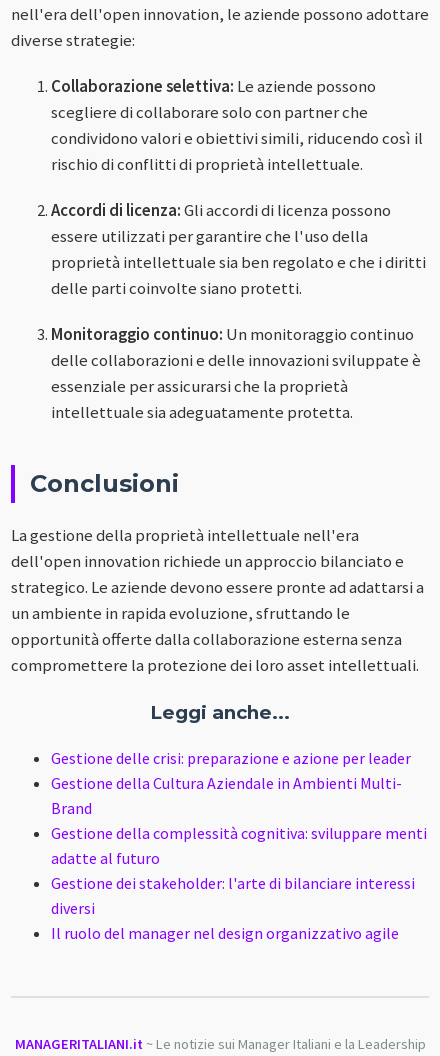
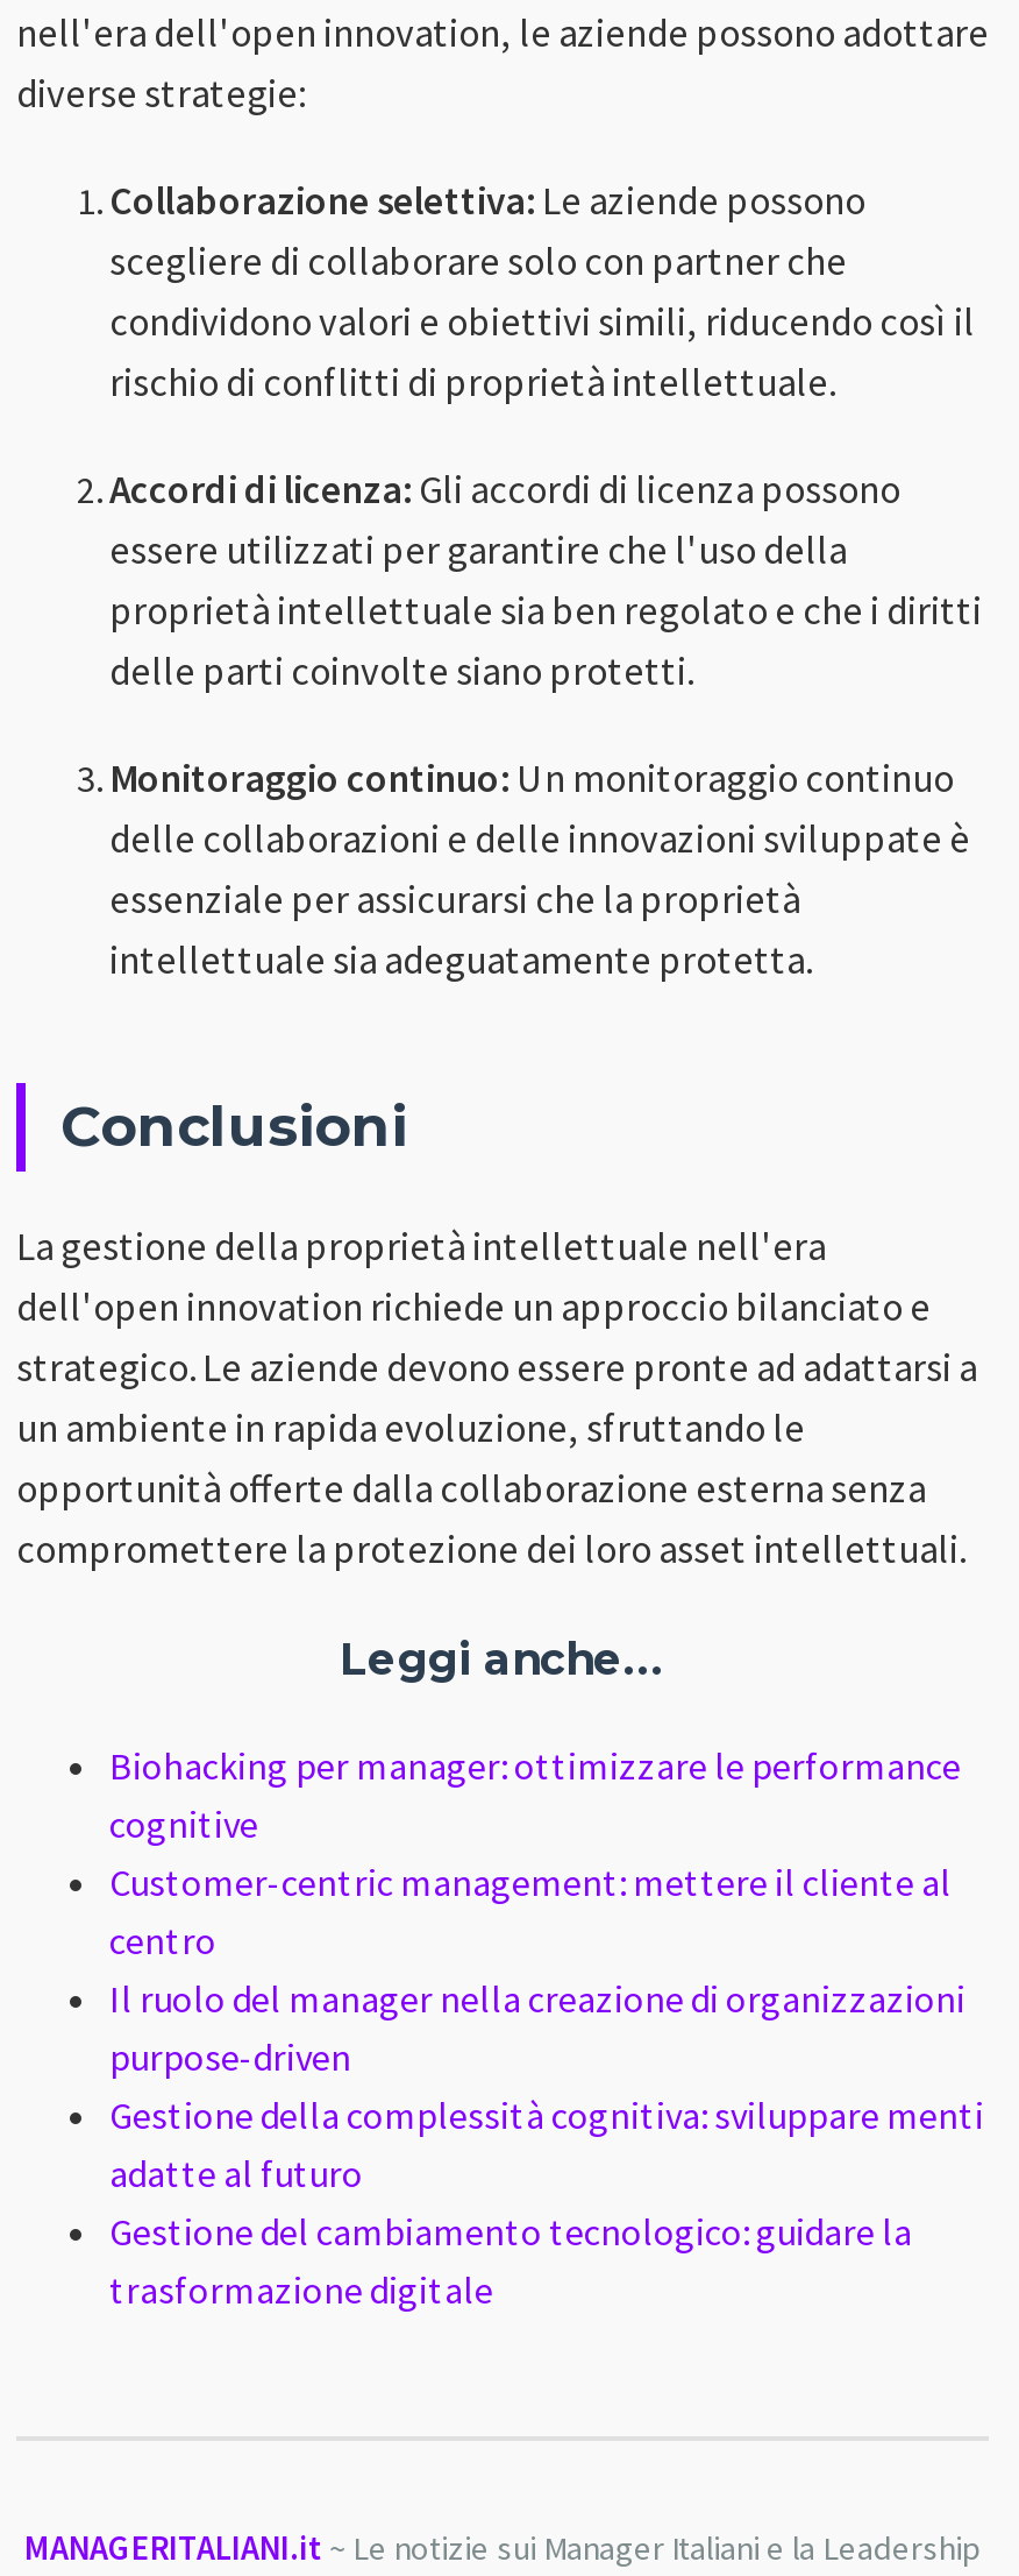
- Gestione delle crisi: preparazione e azione per leader
- Gestione della Cultura Aziendale in Ambienti Multi-
- Brand
+ Biohacking per manager: ottimizzare le performance
+ cognitive
+ Customer-centric management: mettere il cliente al
+ centro
+ Il ruolo del manager nella creazione di organizzazioni
+ purpose-driven

moved down: Gestione della complessità cognitiva: sviluppare menti | adatte al futuro

- Gestione dei stakeholder: l'arte di bilanciare interessi
- diversi
- Il ruolo del manager nel design organizzativo agile
+ Gestione del cambiamento tecnologico: guidare la
+ trasformazione digitale
